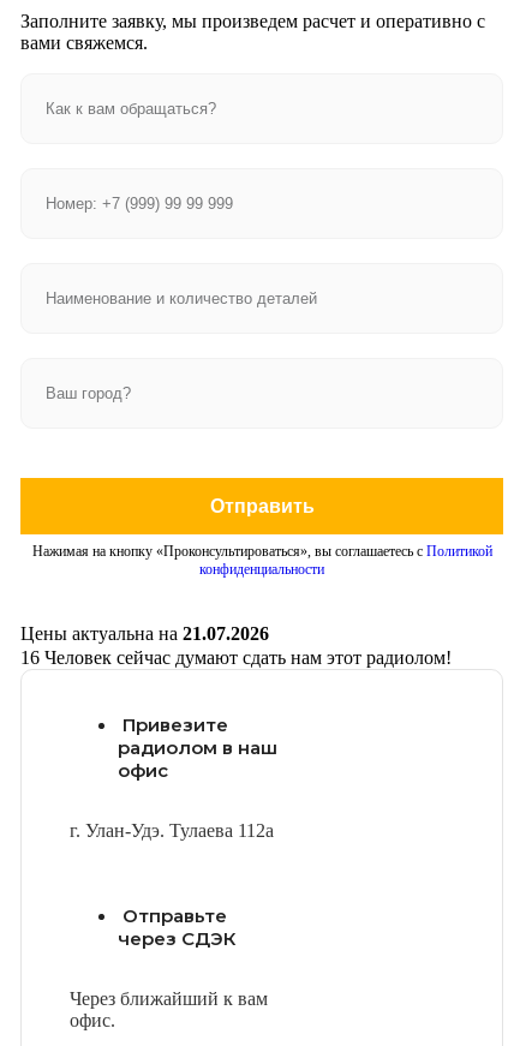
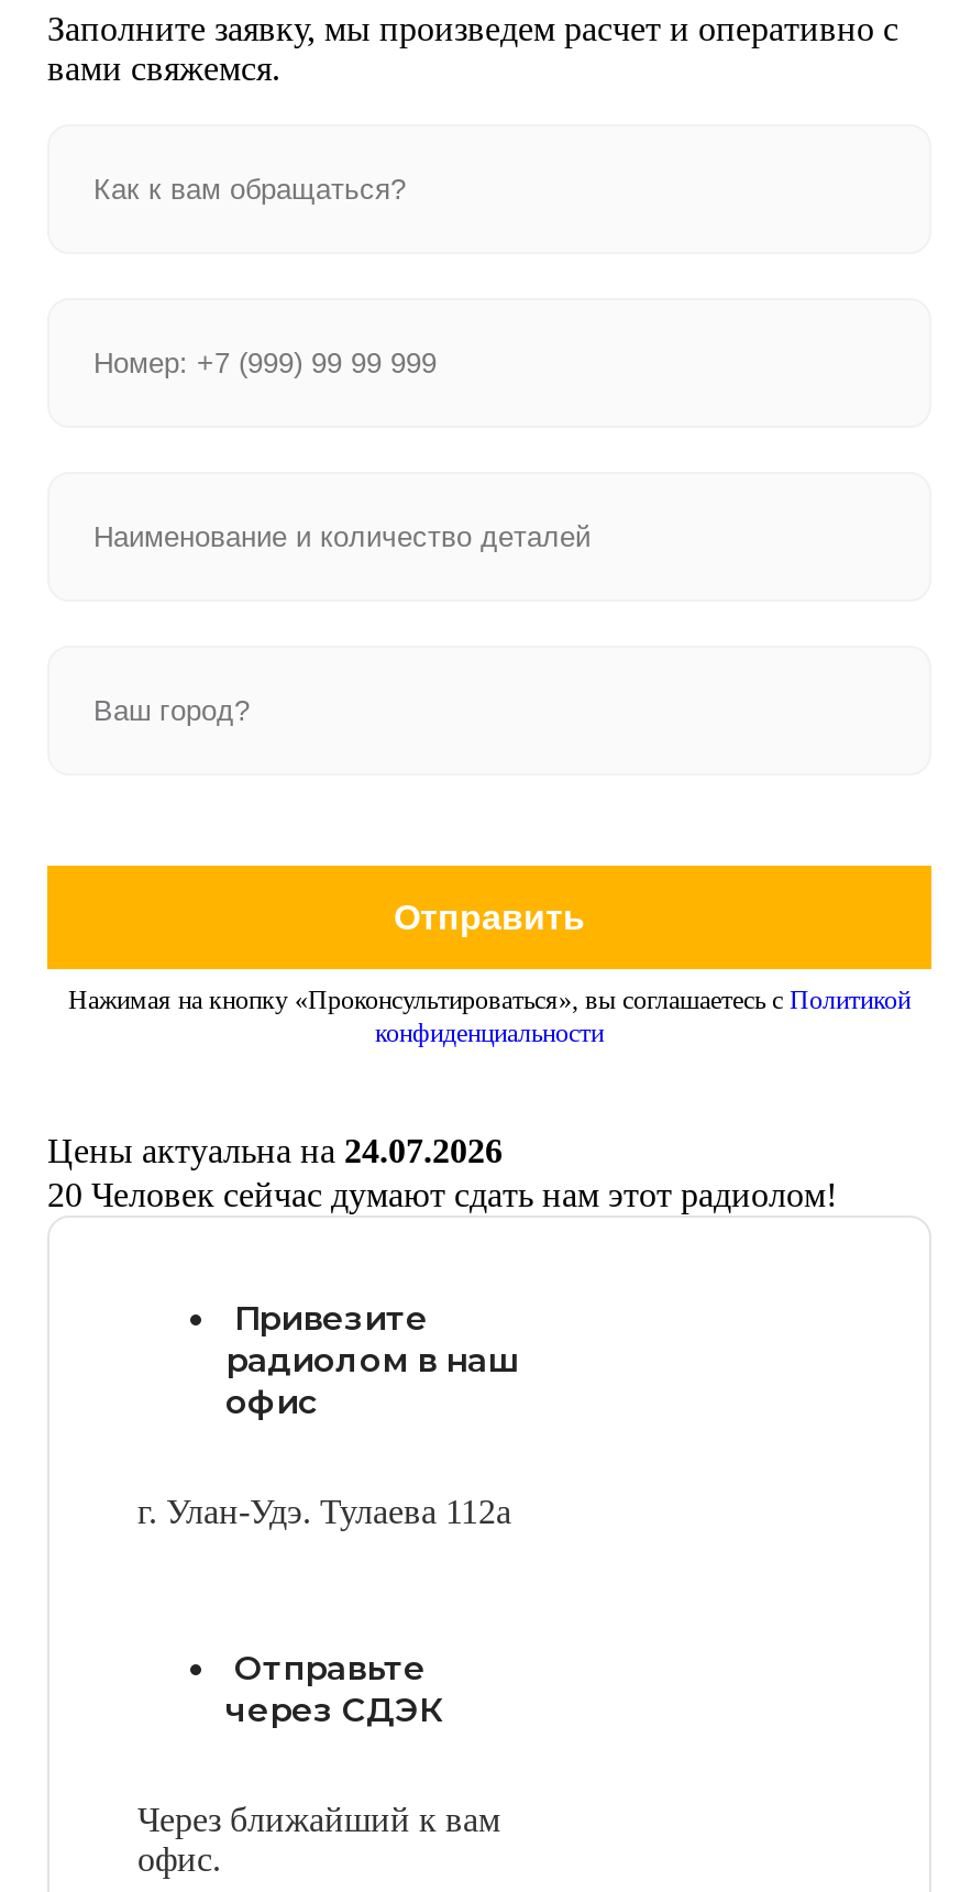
- Цены актуальна на 21.07.2026
+ Цены актуальна на 24.07.2026

- 16 Человек сейчас думают сдать нам этот радиолом!
+ 20 Человек сейчас думают сдать нам этот радиолом!
